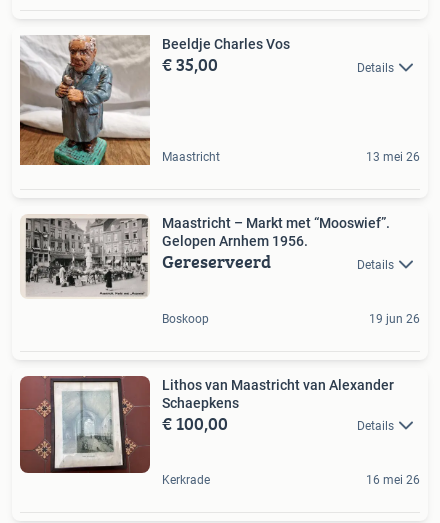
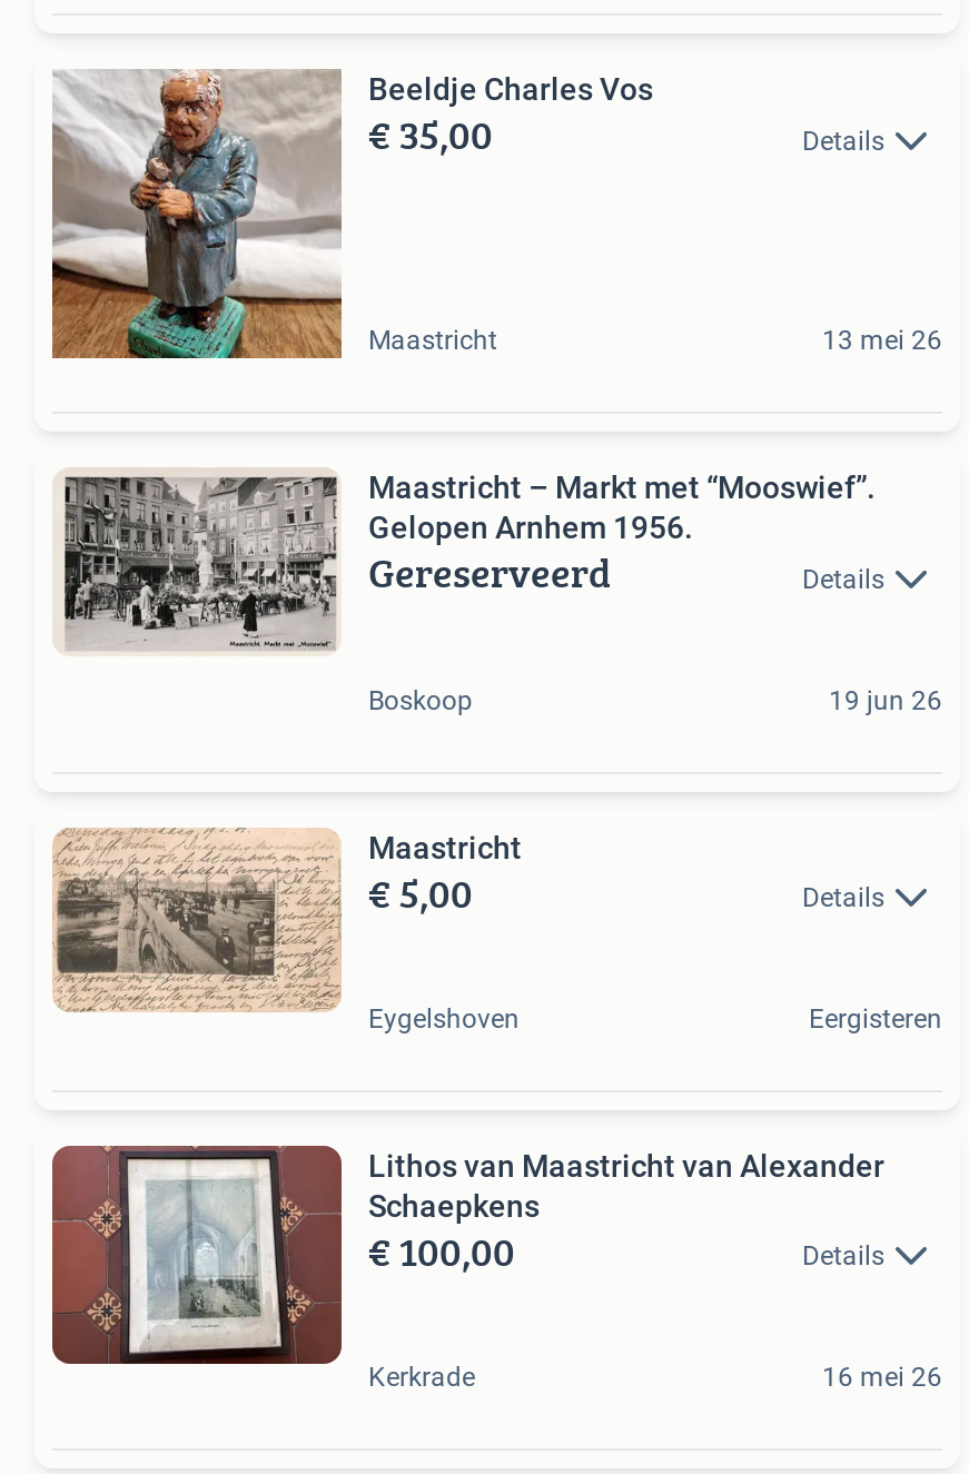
+ [image]
+ Maastricht
+ € 5,00
+ Details

+ Eygelshoven
+ Eergisteren
